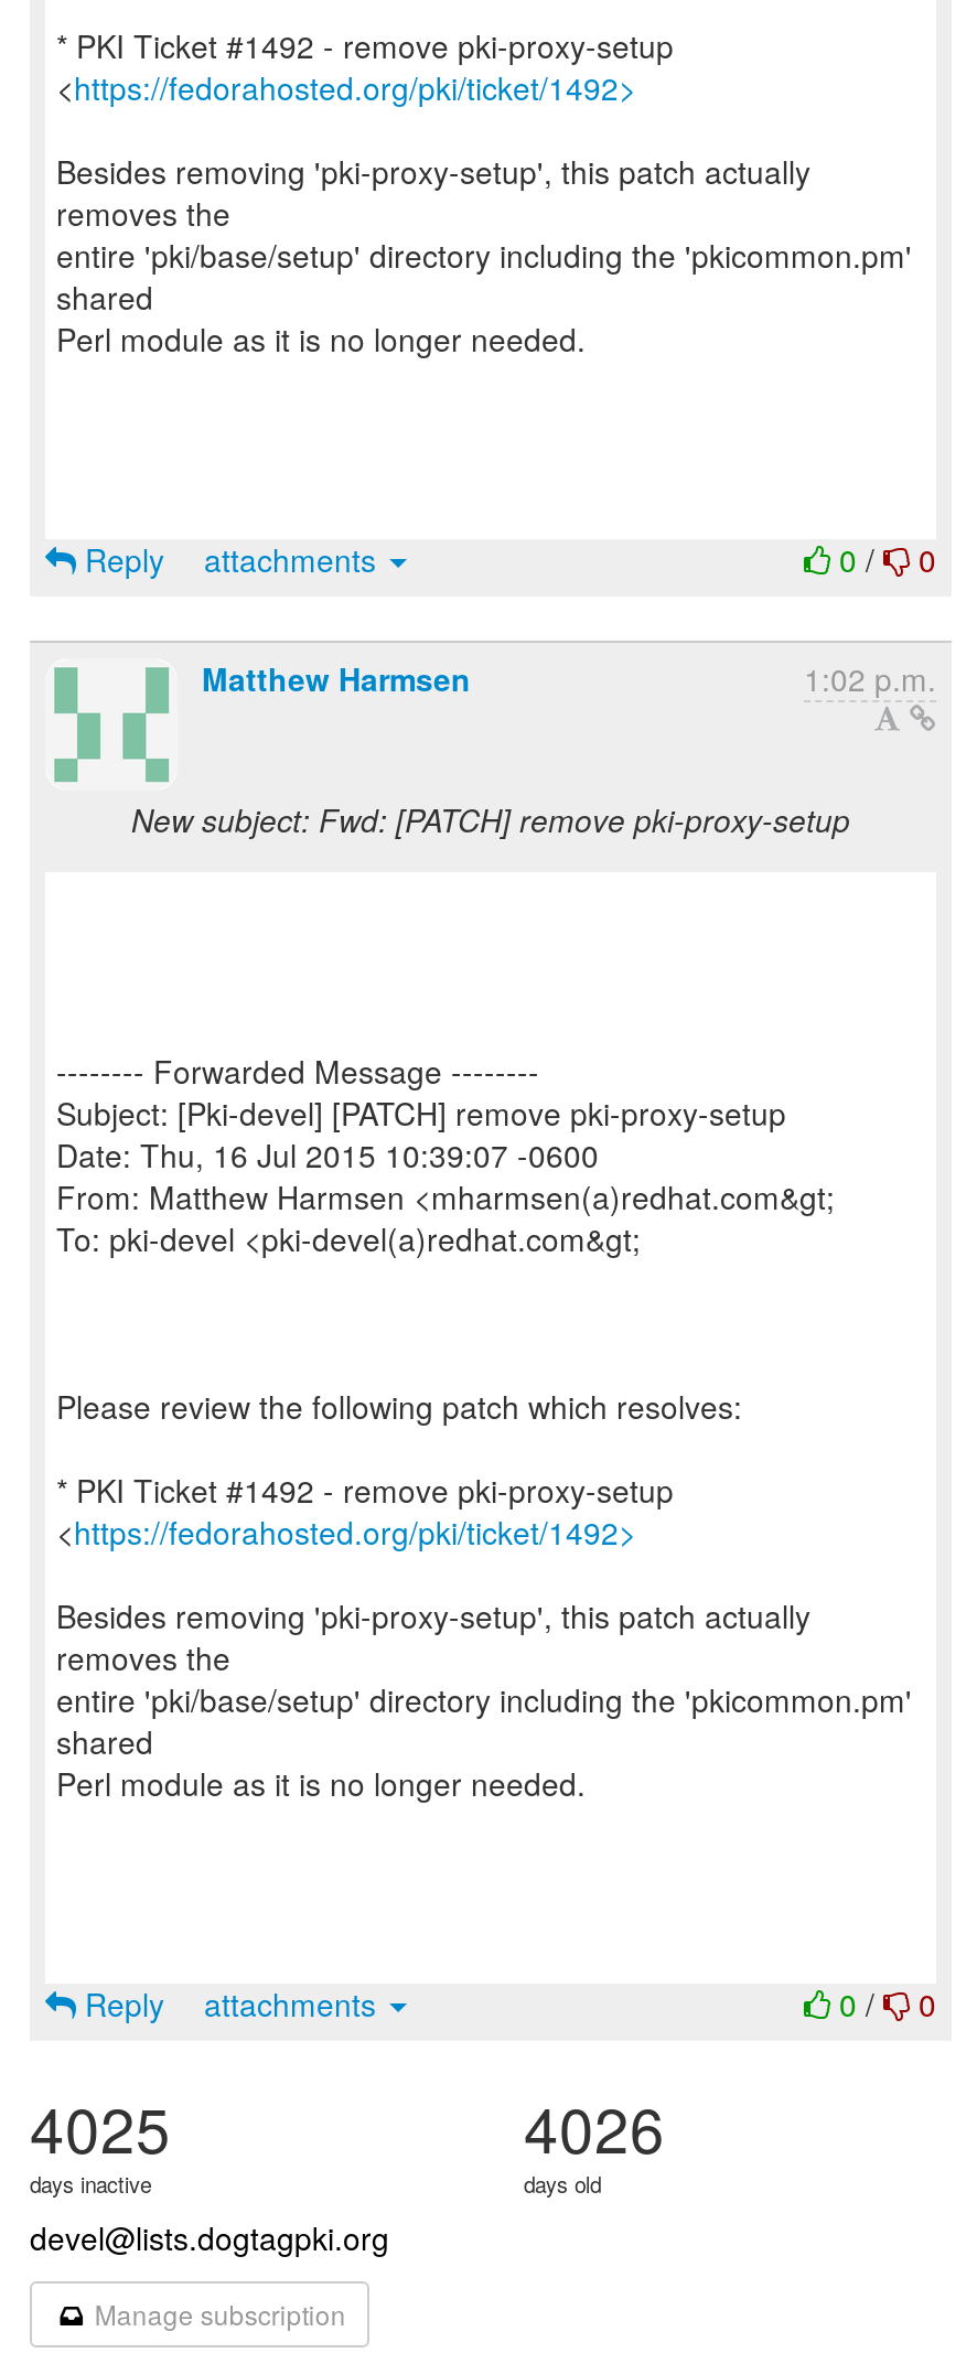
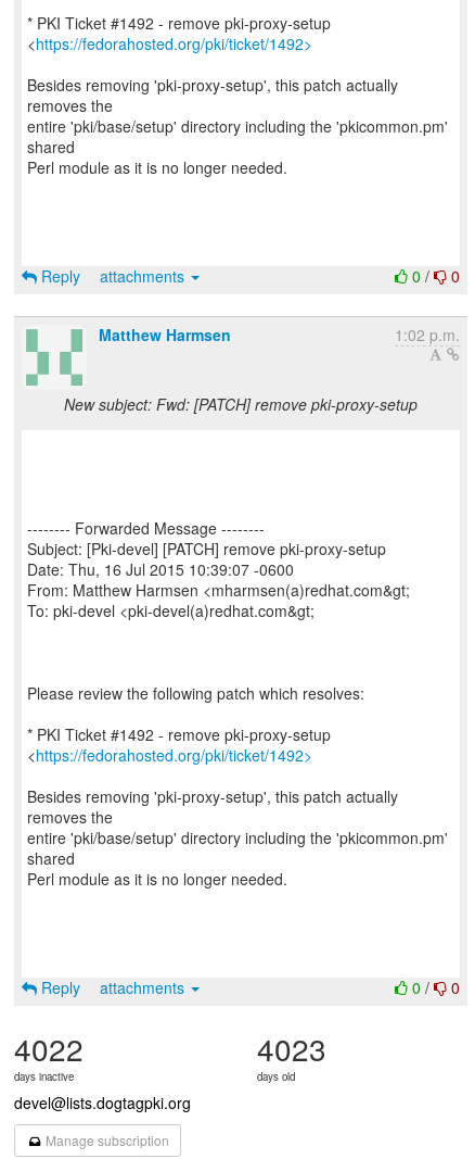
- 4025
+ 4022

- 4026
+ 4023
